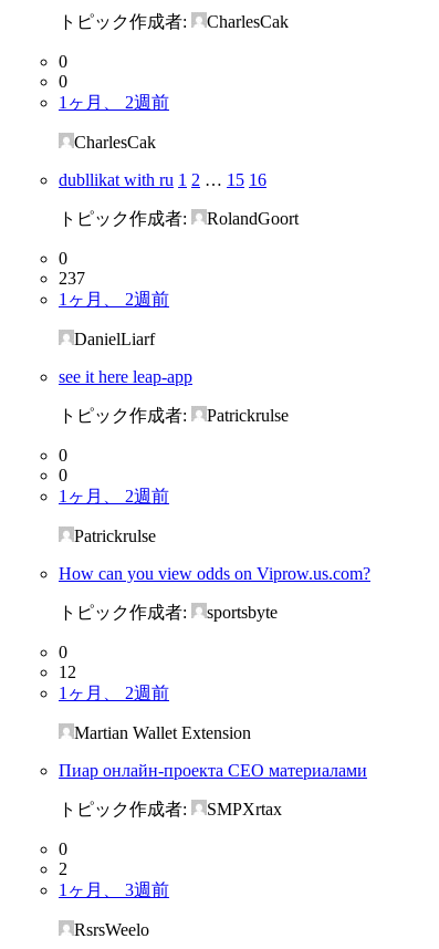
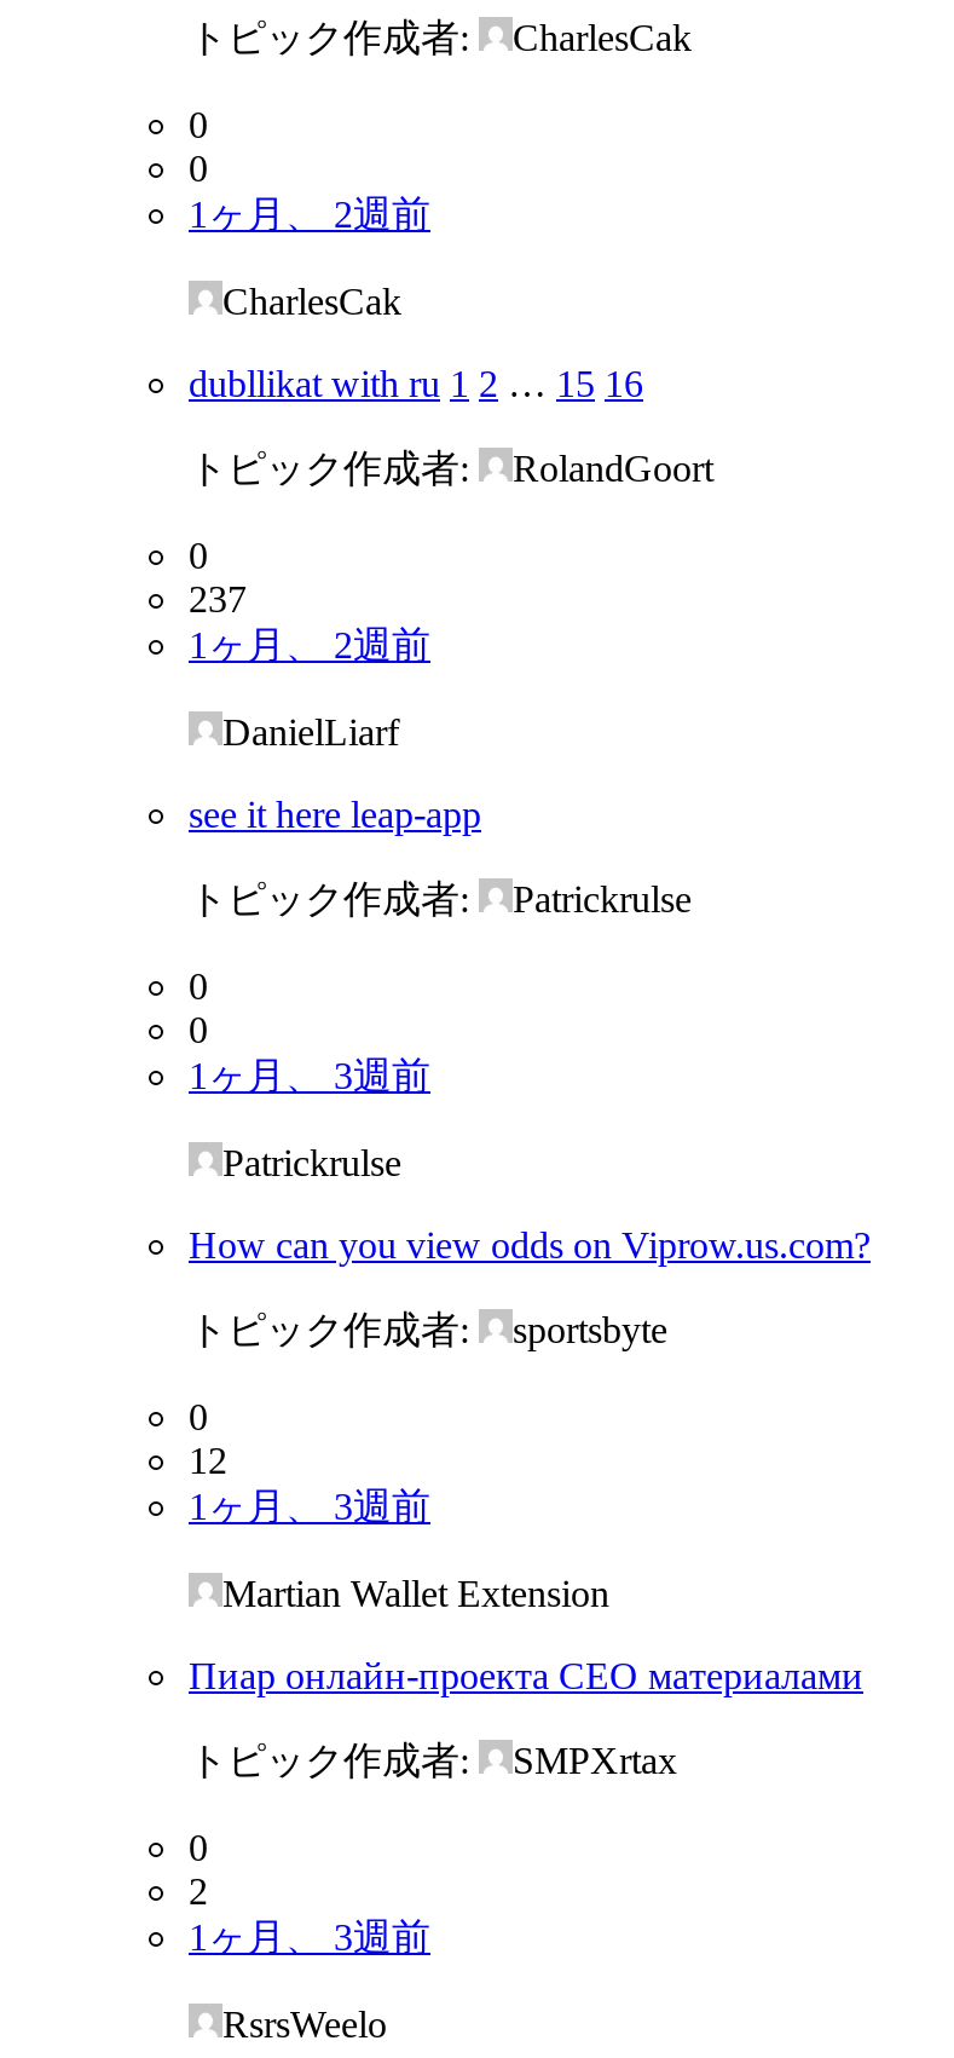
- 1ヶ月、 2週前
+ 1ヶ月、 3週前

- 1ヶ月、 2週前
+ 1ヶ月、 3週前
